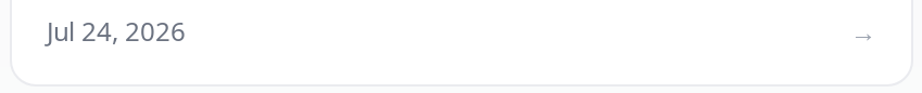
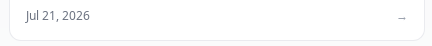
- Jul 24, 2026
+ Jul 21, 2026
